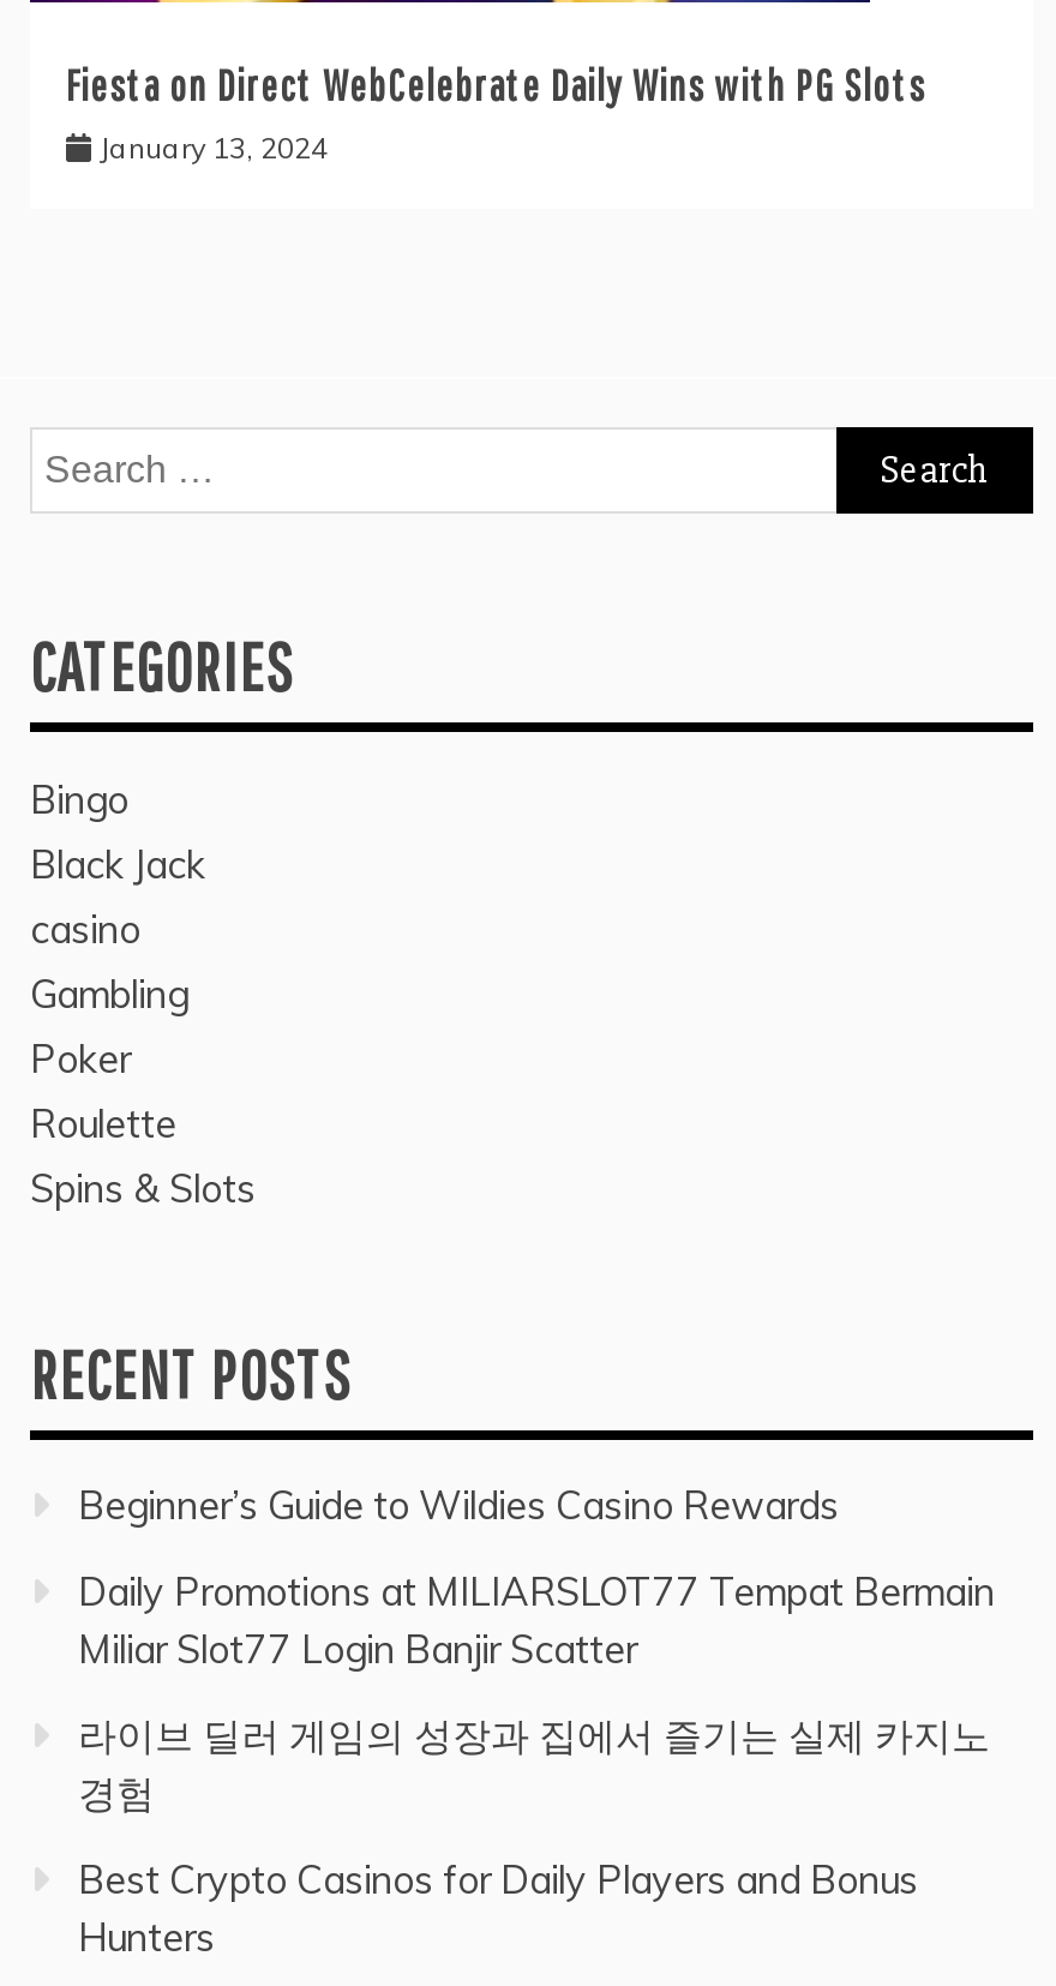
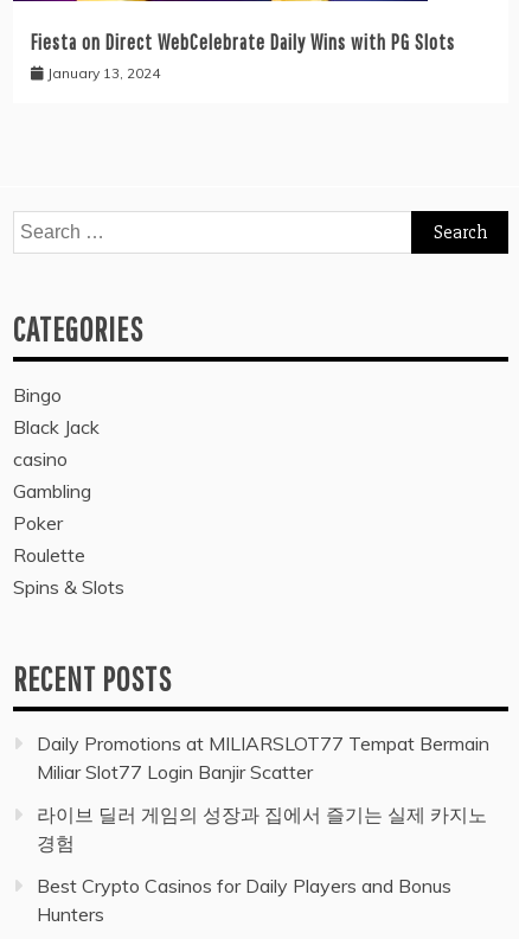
- Beginner’s Guide to Wildies Casino Rewards
